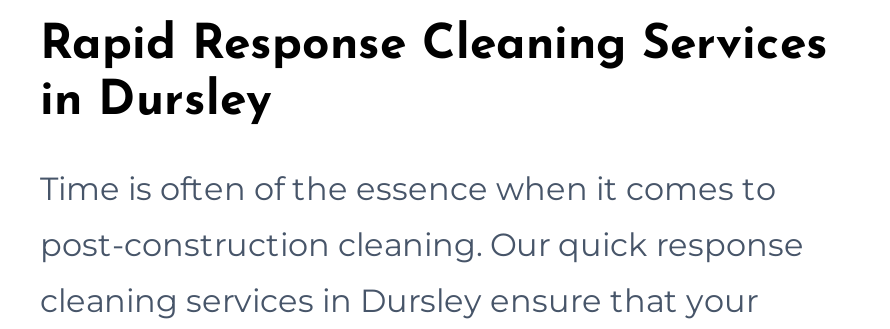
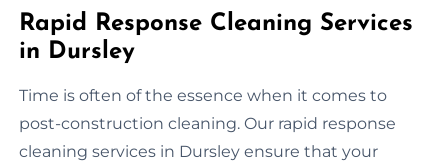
- post-construction cleaning. Our quick response
+ post-construction cleaning. Our rapid response
